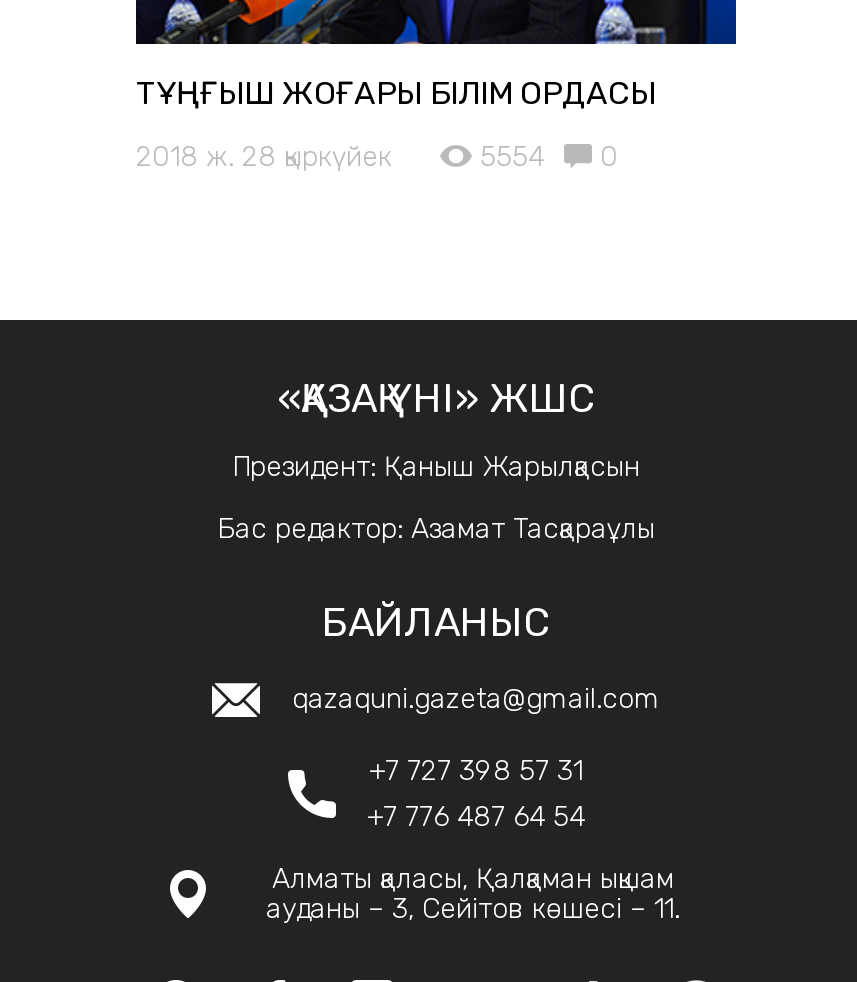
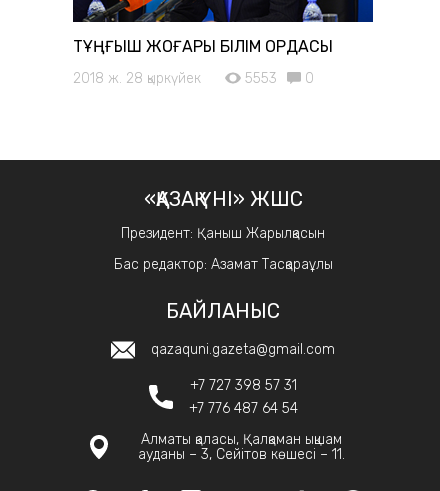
- 5554 0
+ 5553 0
